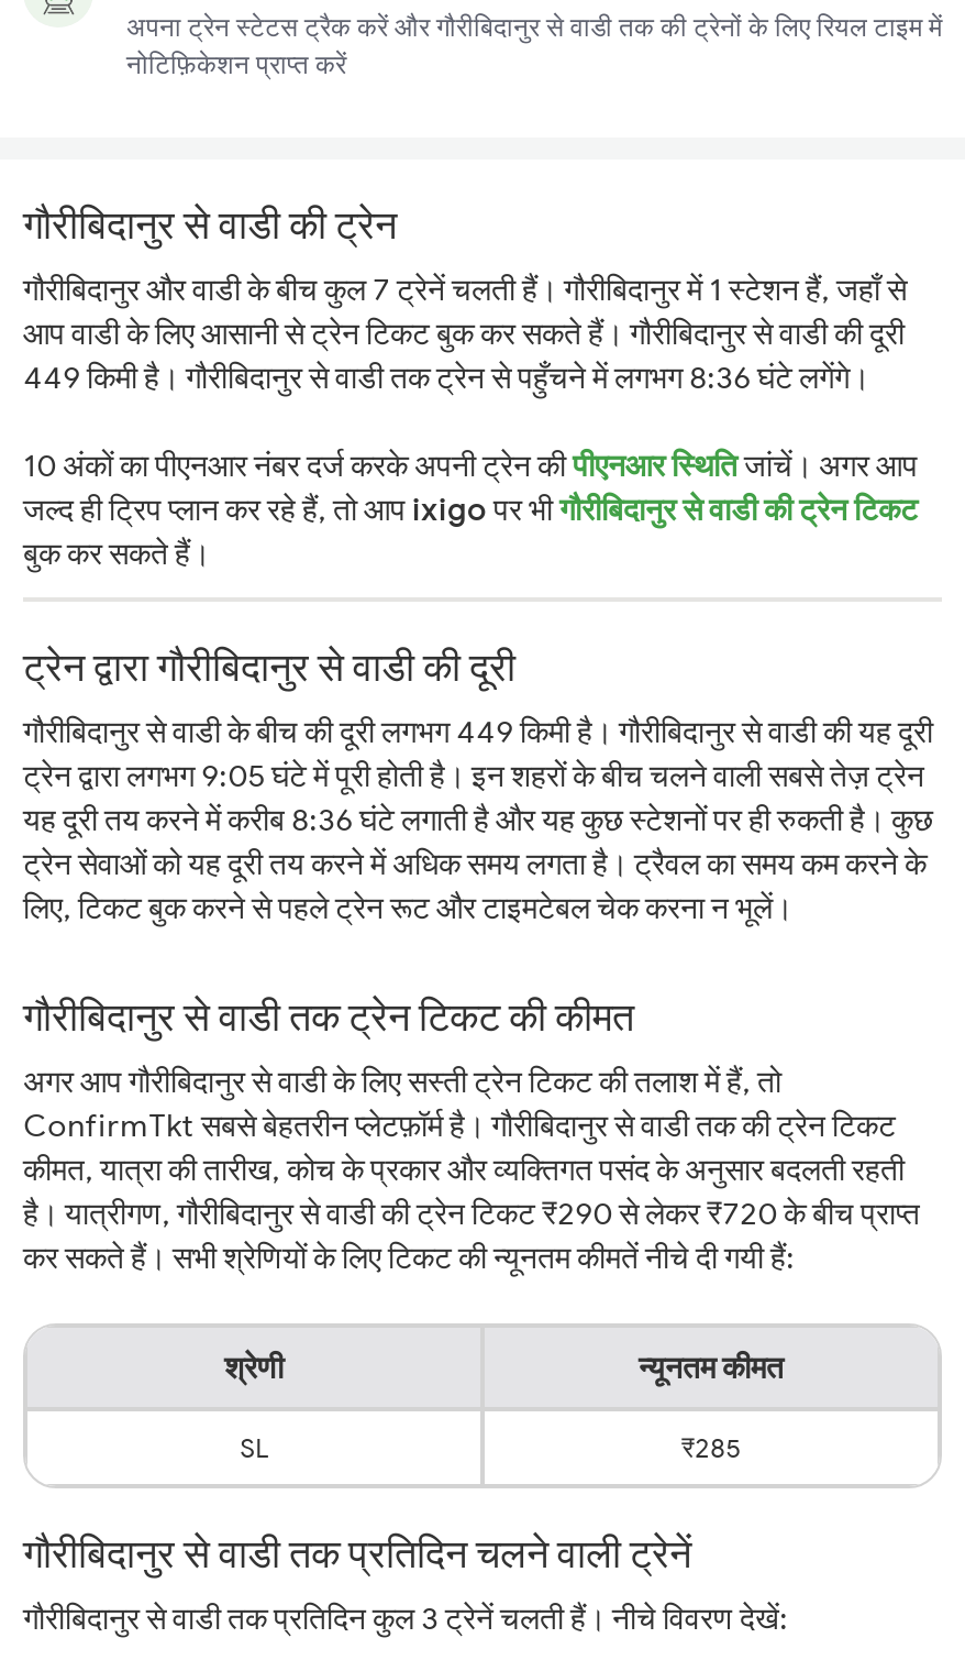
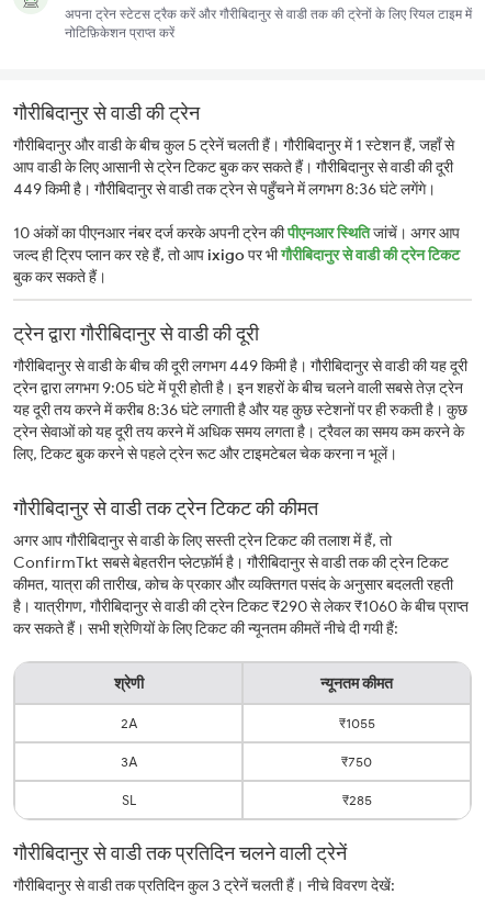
- गौरीबिदानुर और वाडी के बीच कुल 7 ट्रेनें चलती हैं। गौरीबिदानुर में 1 स्टेशन हैं, जहाँ से
+ गौरीबिदानुर और वाडी के बीच कुल 5 ट्रेनें चलती हैं। गौरीबिदानुर में 1 स्टेशन हैं, जहाँ से

- है। यात्रीगण, गौरीबिदानुर से वाडी की ट्रेन टिकट ₹290 से लेकर ₹720 के बीच प्राप्त
+ है। यात्रीगण, गौरीबिदानुर से वाडी की ट्रेन टिकट ₹290 से लेकर ₹1060 के बीच प्राप्त

+ 2A
+ ₹1055
+ 3A
+ ₹750
